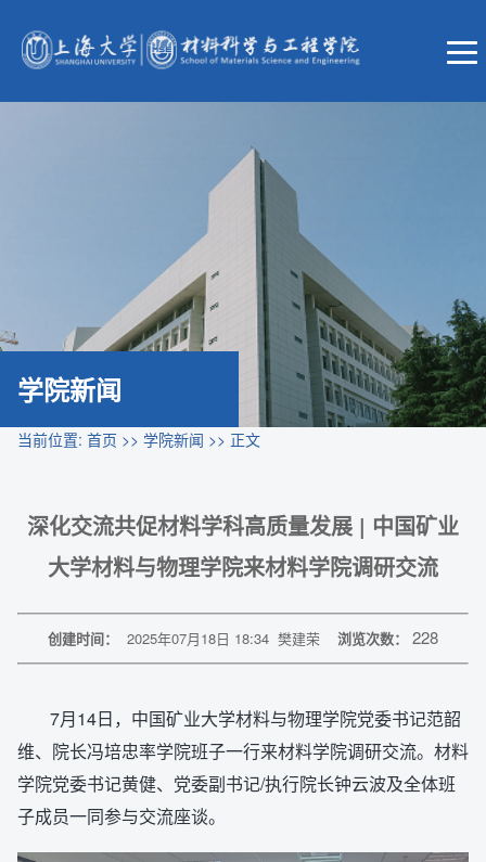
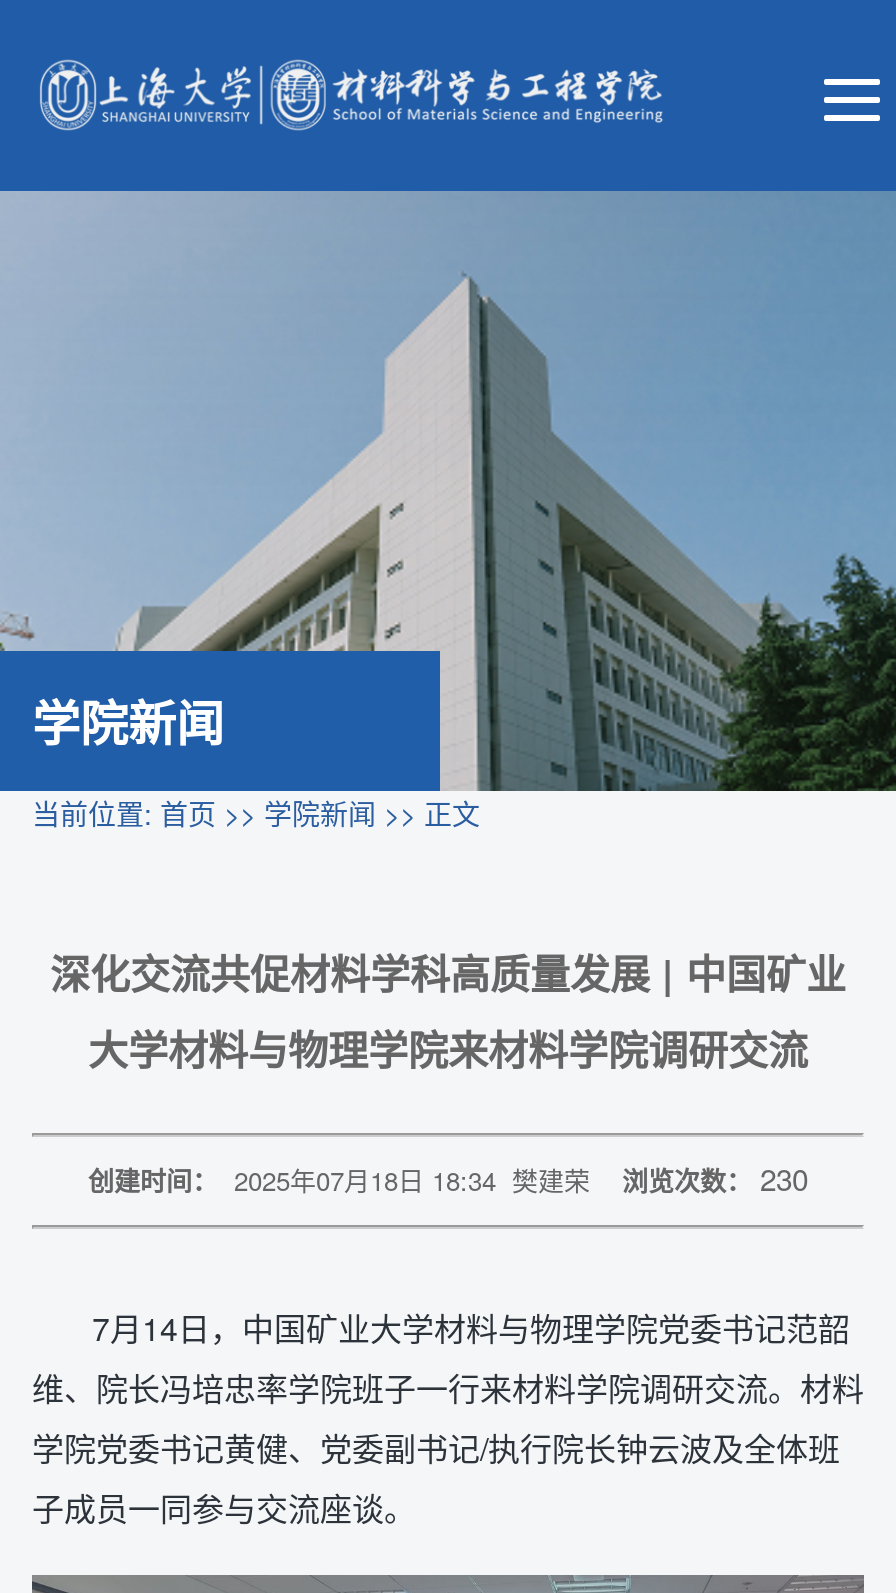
- 创建时间：2025年07月18日 18:34 樊建荣 浏览次数： 228
+ 创建时间：2025年07月18日 18:34 樊建荣 浏览次数： 230
